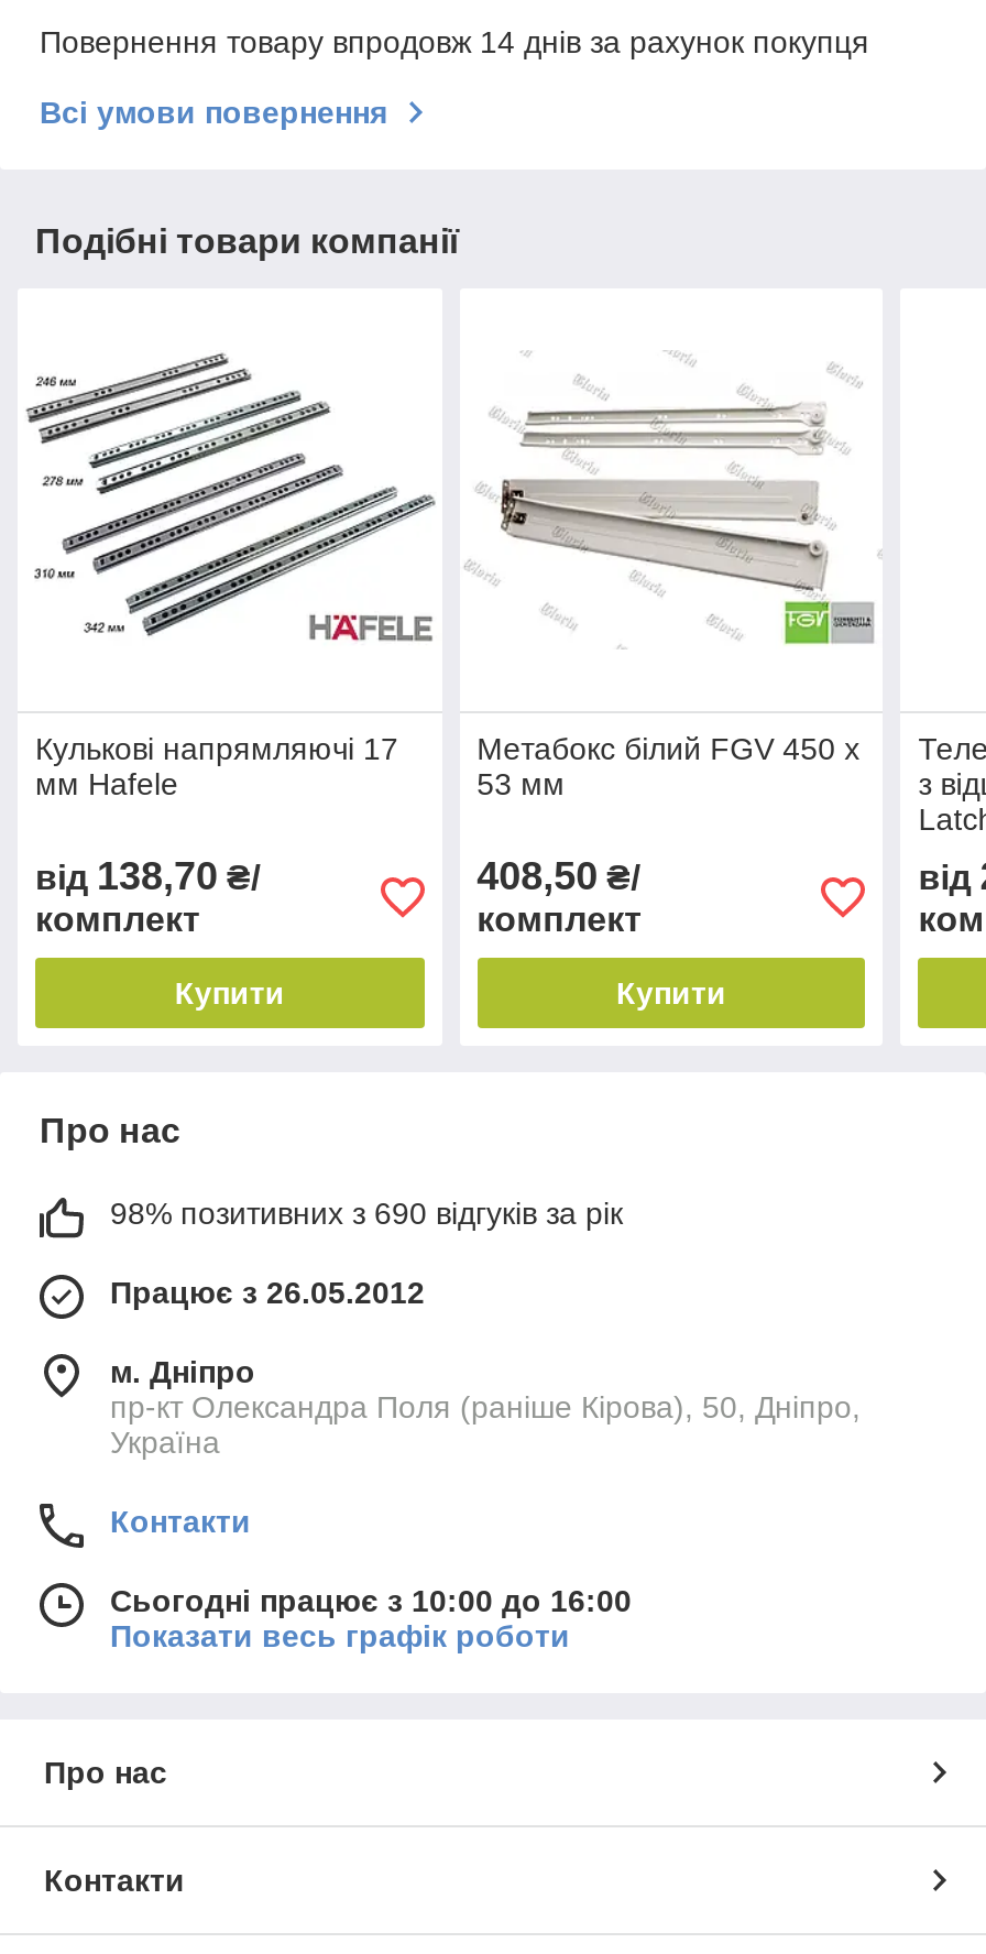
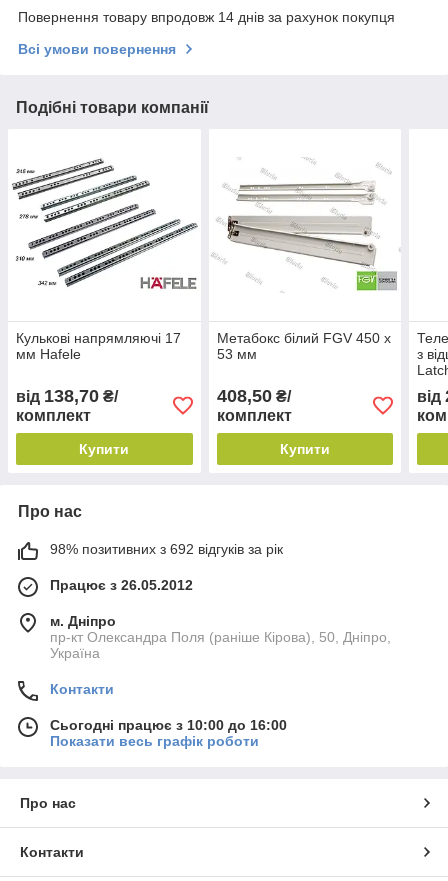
- 98% позитивних з 690 відгуків за рік
+ 98% позитивних з 692 відгуків за рік
